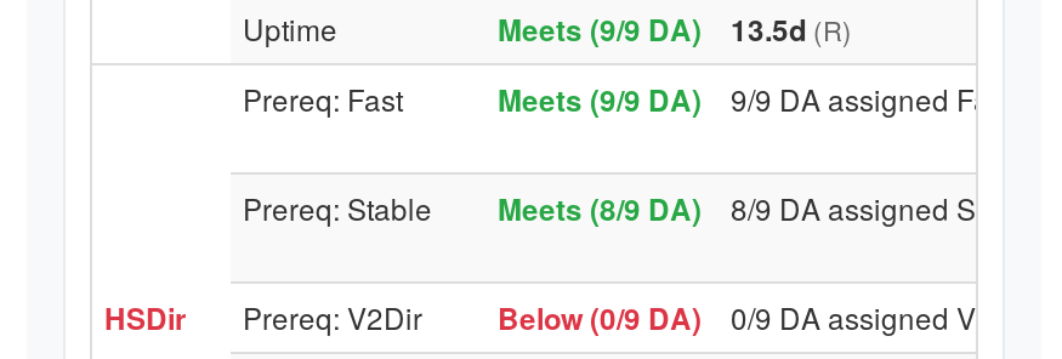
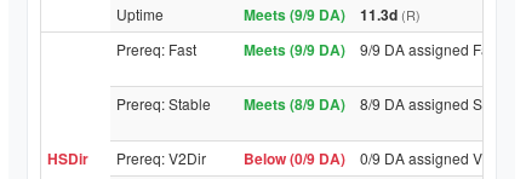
- Meets (9/9 DA) 13.5d (R)
+ Meets (9/9 DA) 11.3d (R)
